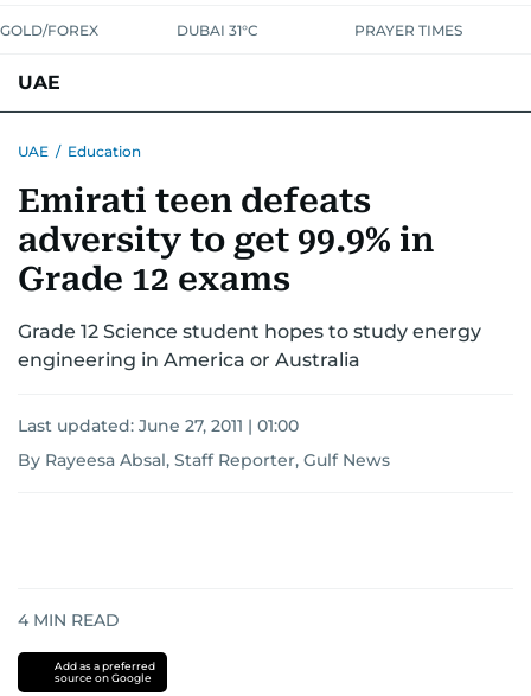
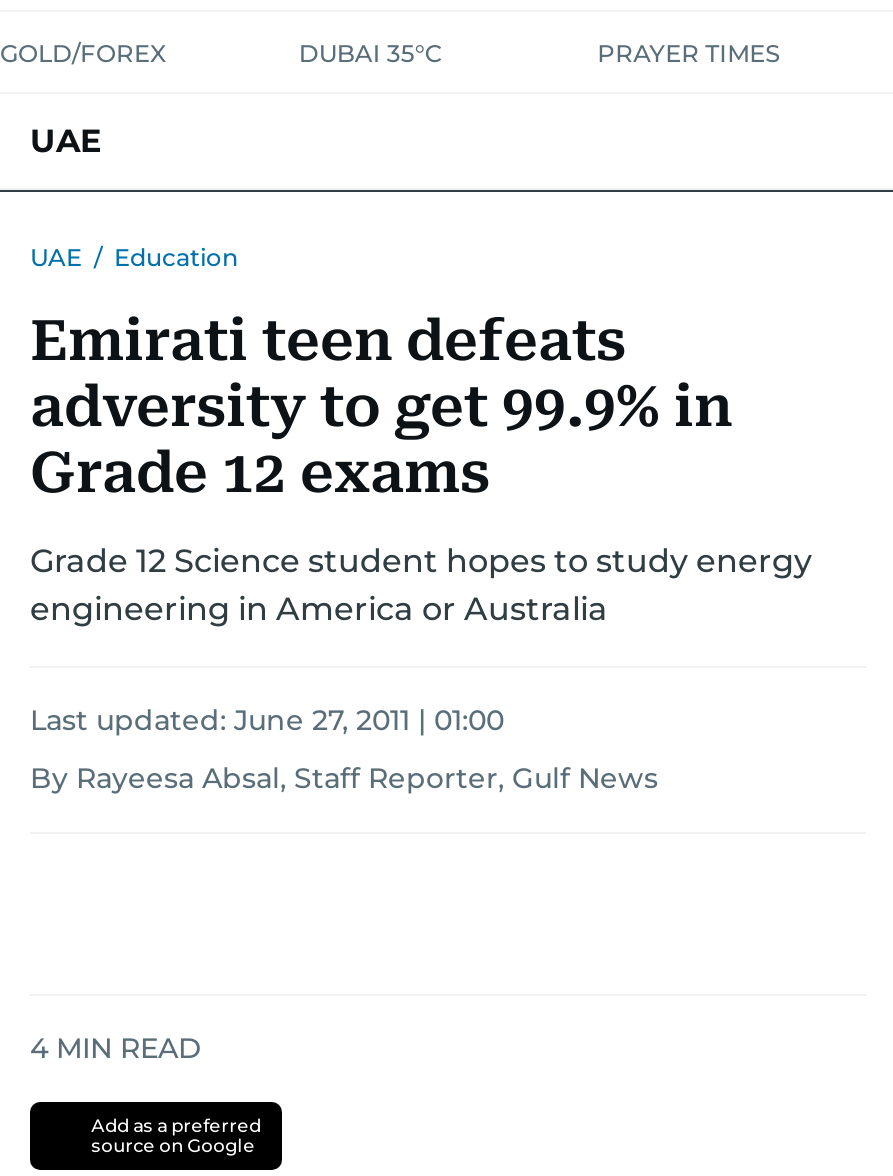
- DUBAI 31°C
+ DUBAI 35°C
